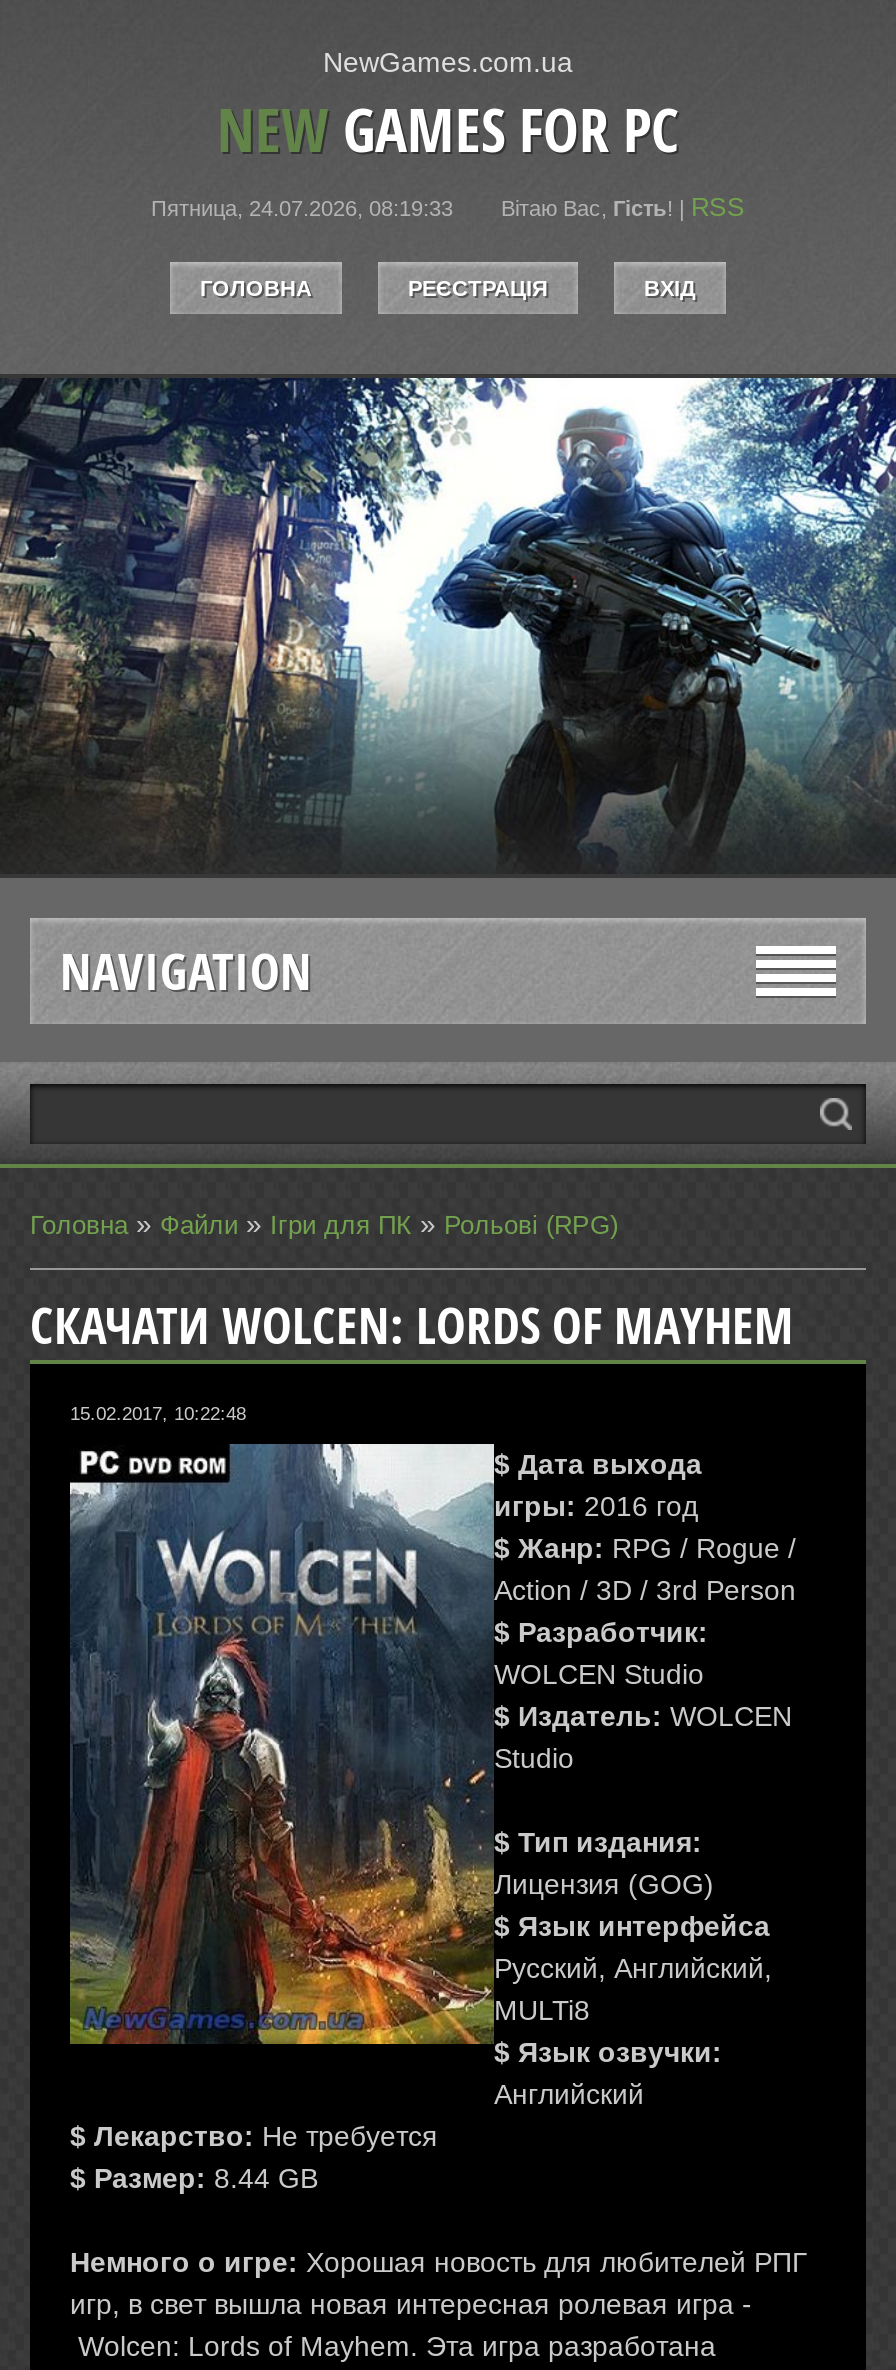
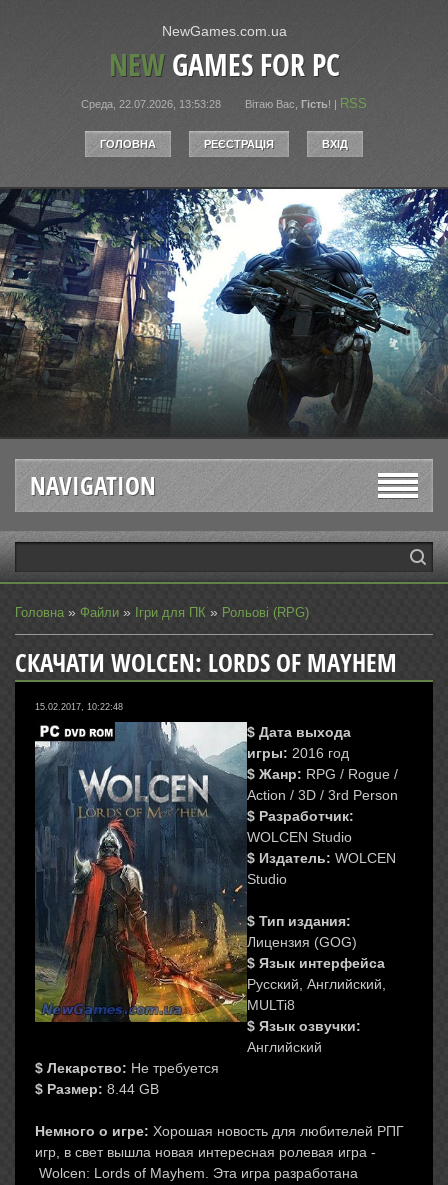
- Пятница, 24.07.2026, 08:19:33
+ Среда, 22.07.2026, 13:53:28
